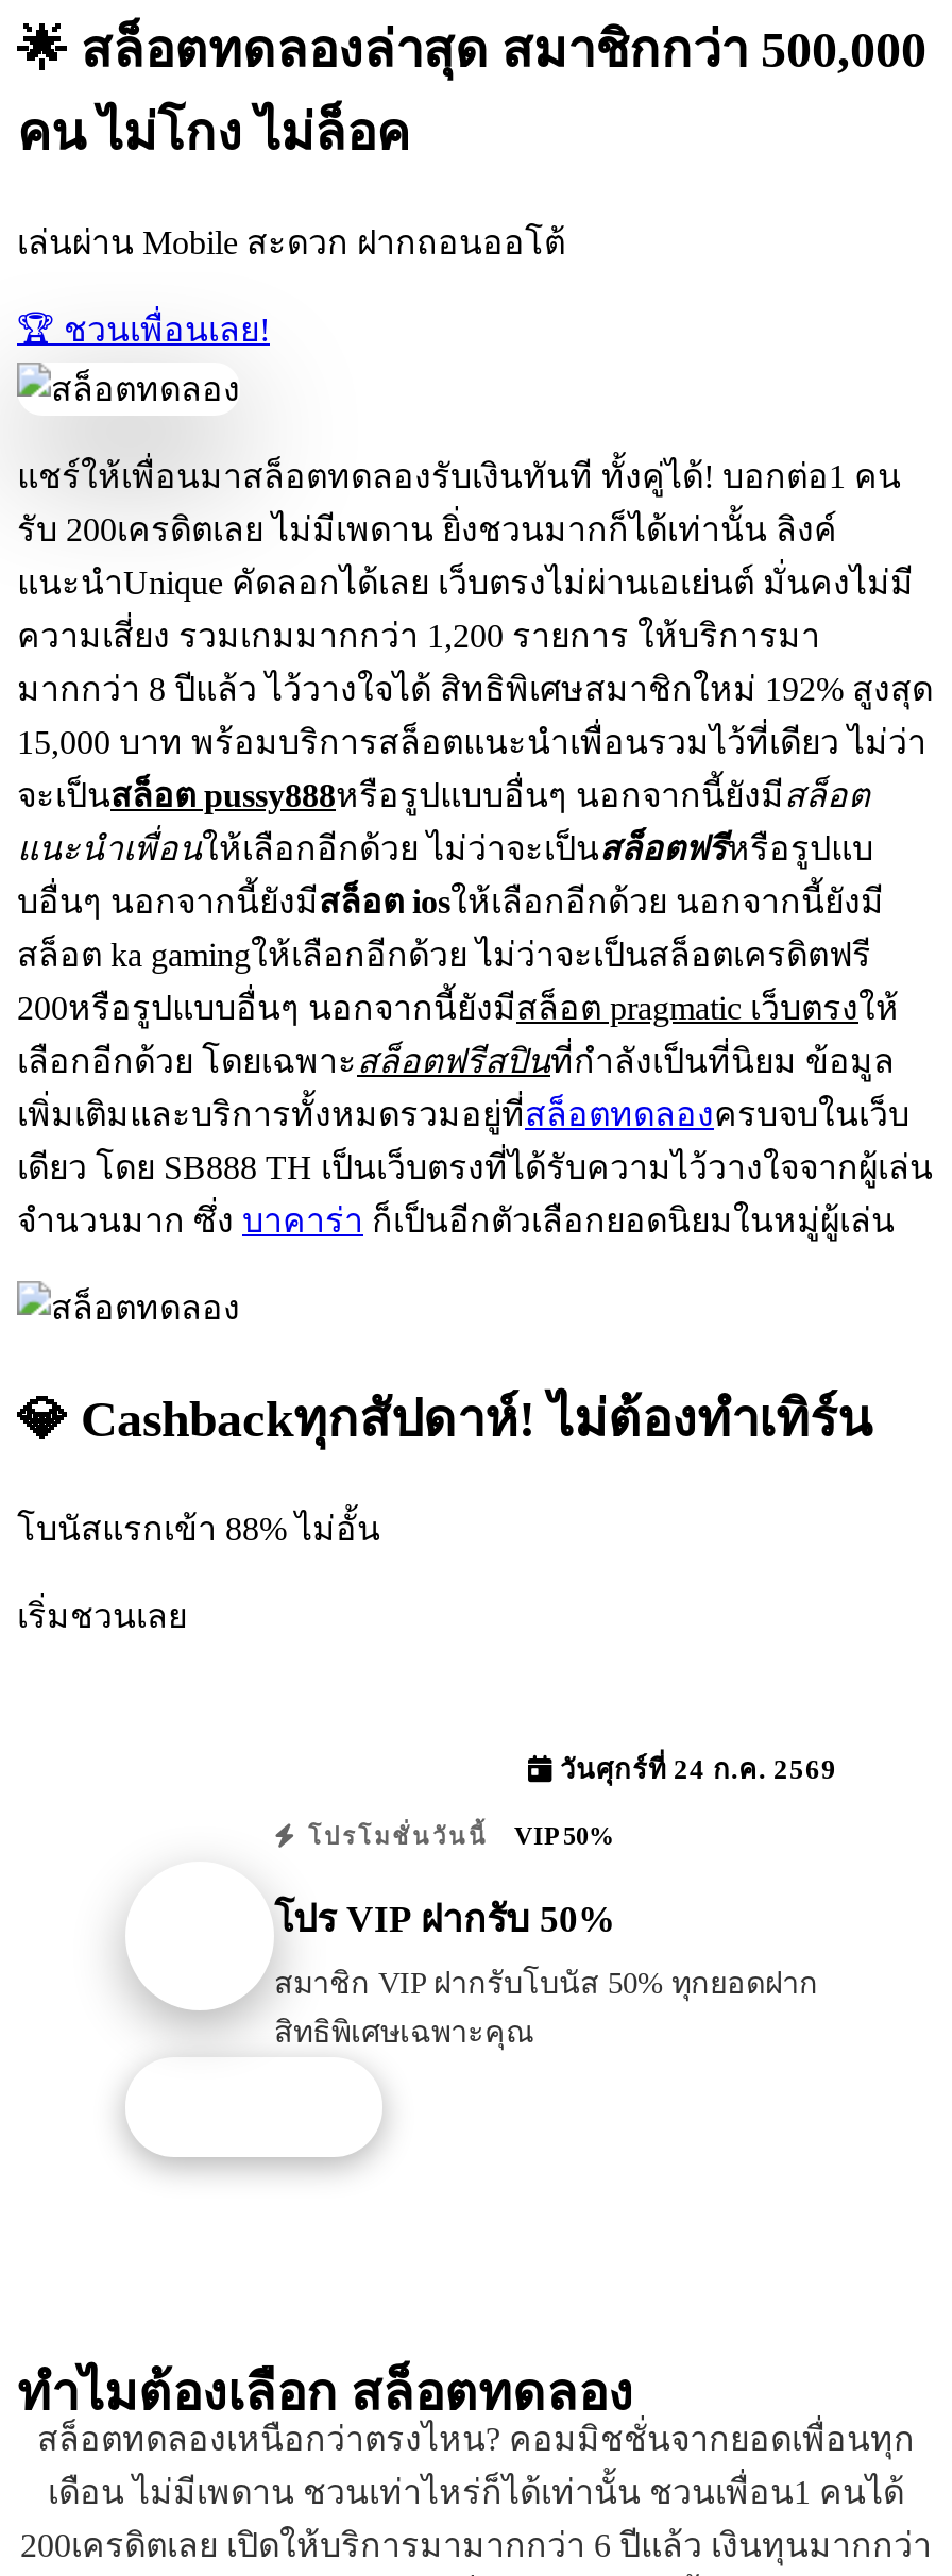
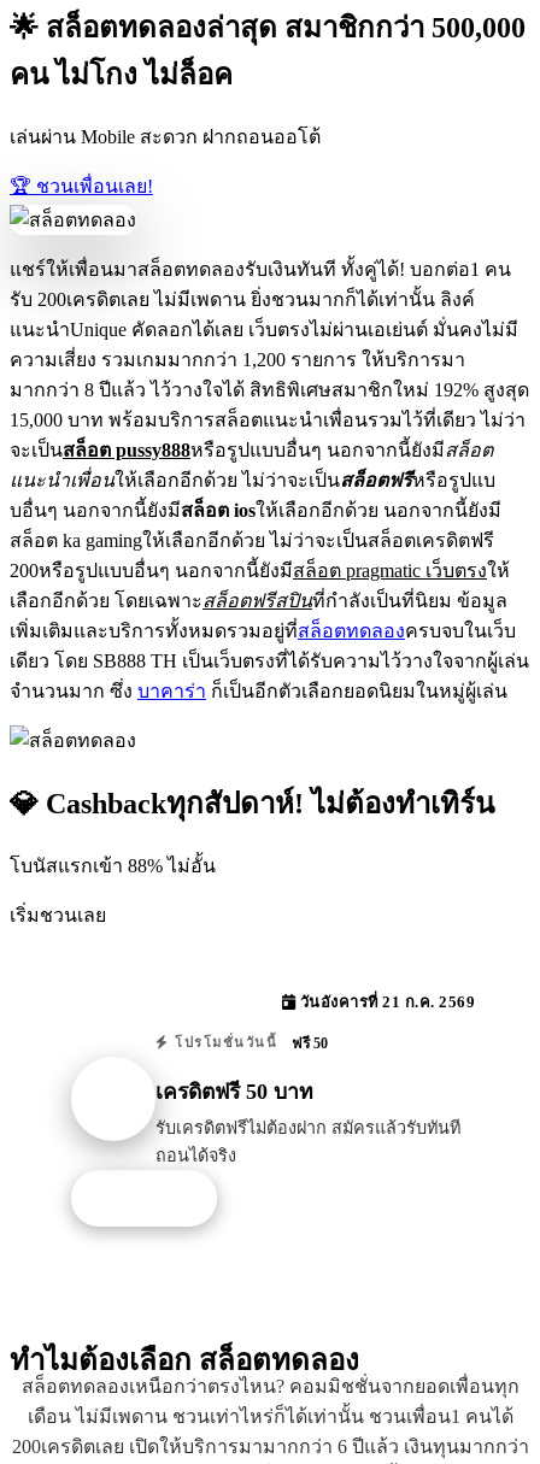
- วันศุกร์ที่ 24 ก.ค. 2569
+ วันอังคารที่ 21 ก.ค. 2569

- โปรโมชั่นวันนี้ VIP 50%
+ โปรโมชั่นวันนี้ ฟรี 50

- โปร VIP ฝากรับ 50%
+ เครดิตฟรี 50 บาท

- สมาชิก VIP ฝากรับโบนัส 50% ทุกยอดฝาก
- สิทธิพิเศษเฉพาะคุณ
+ รับเครดิตฟรีไม่ต้องฝาก สมัครแล้วรับทันที
+ ถอนได้จริง
